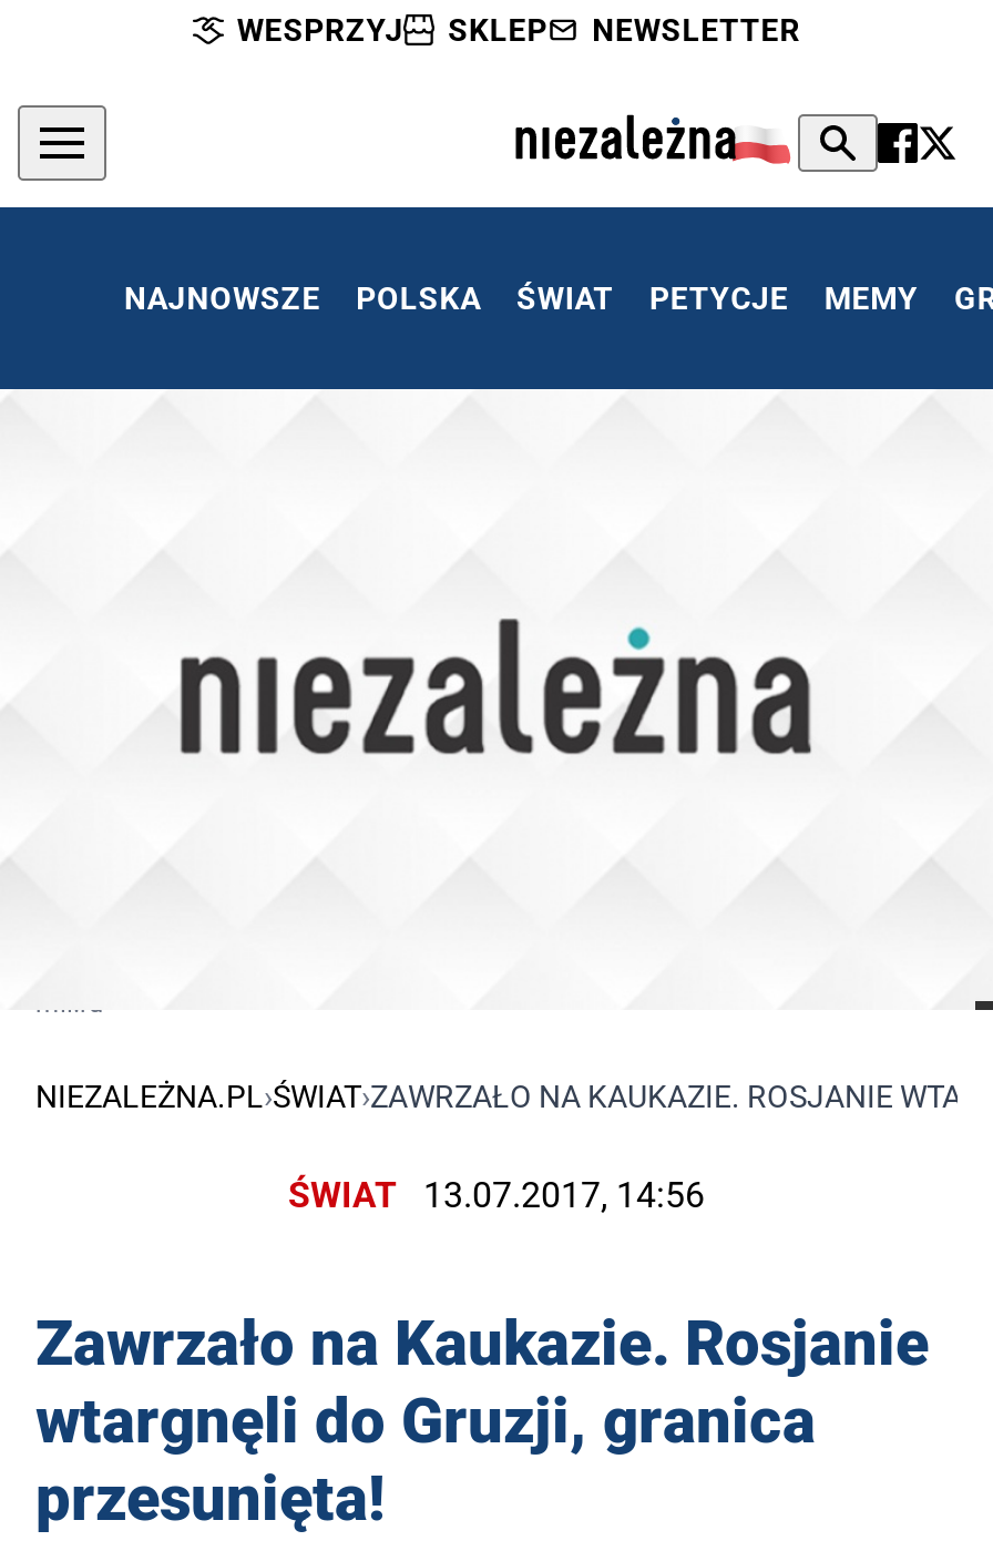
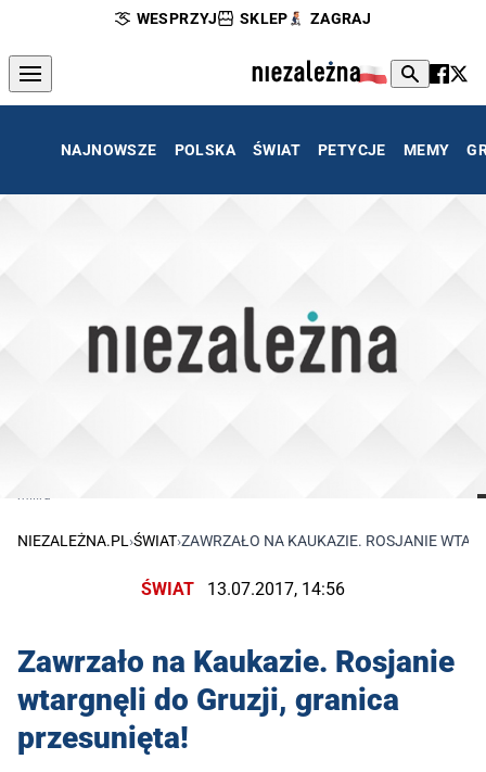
- NEWSLETTER
+ ZAGRAJ
